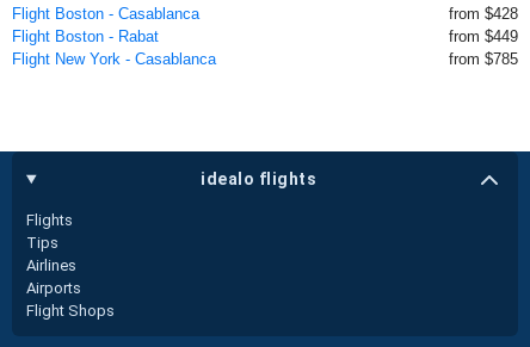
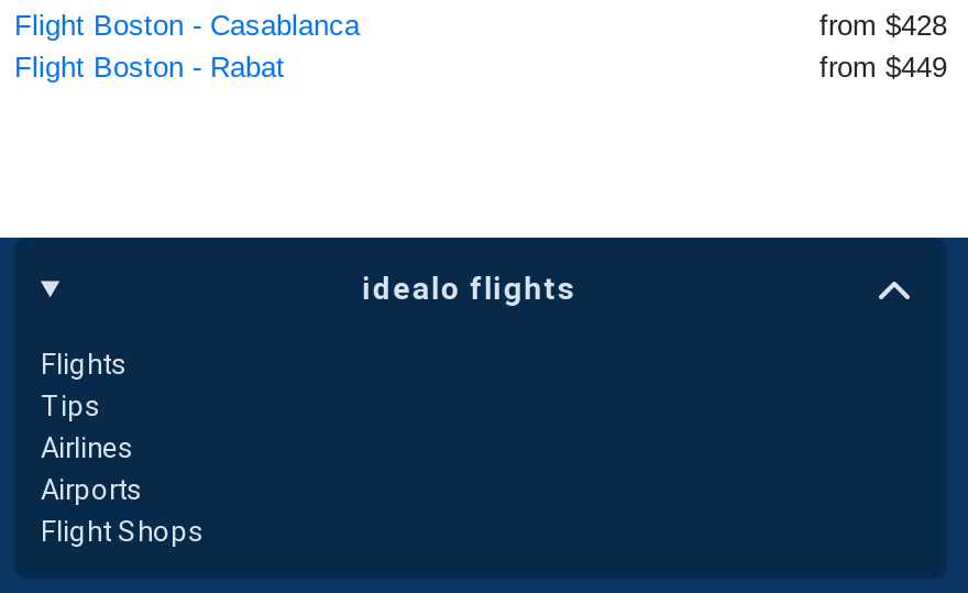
- Flight New York - Casablanca
- from $785
